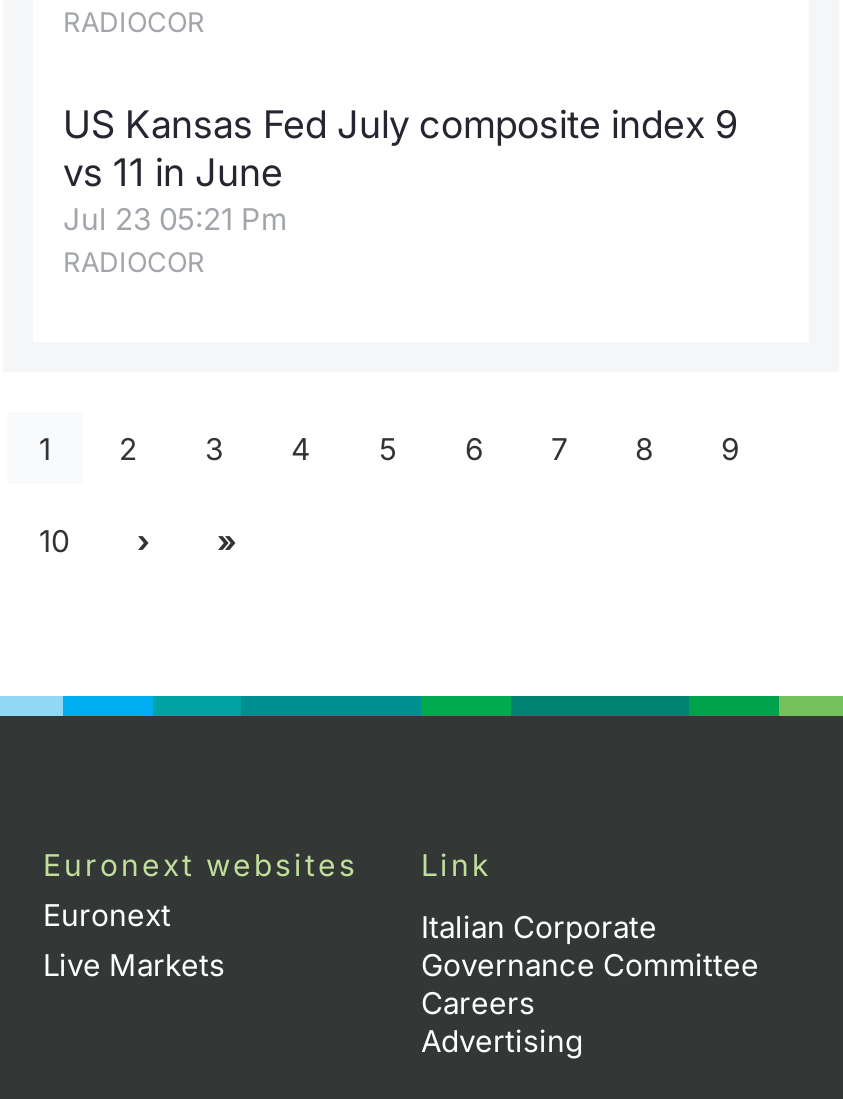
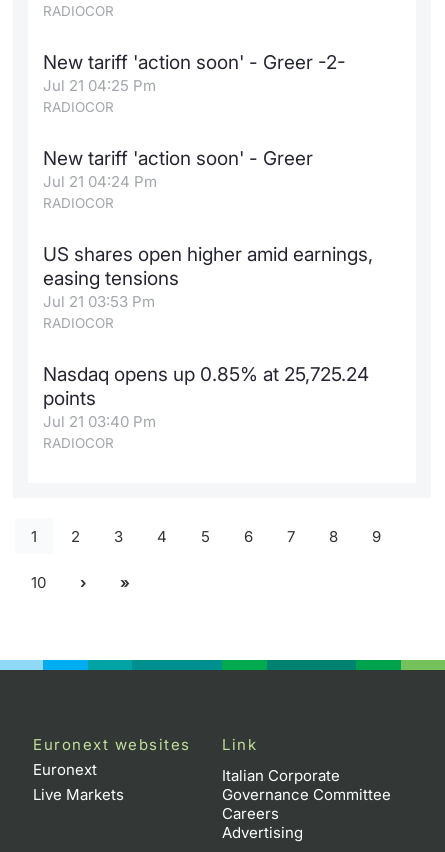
- US Kansas Fed July composite index 9
- vs 11 in June
- Jul 23 05:21 Pm
+ New tariff 'action soon' - Greer -2-
+ Jul 21 04:25 Pm
+ RADIOCOR
+ New tariff 'action soon' - Greer
+ Jul 21 04:24 Pm
+ RADIOCOR
+ US shares open higher amid earnings,
+ easing tensions
+ Jul 21 03:53 Pm
+ RADIOCOR
+ Nasdaq opens up 0.85% at 25,725.24
+ points
+ Jul 21 03:40 Pm
